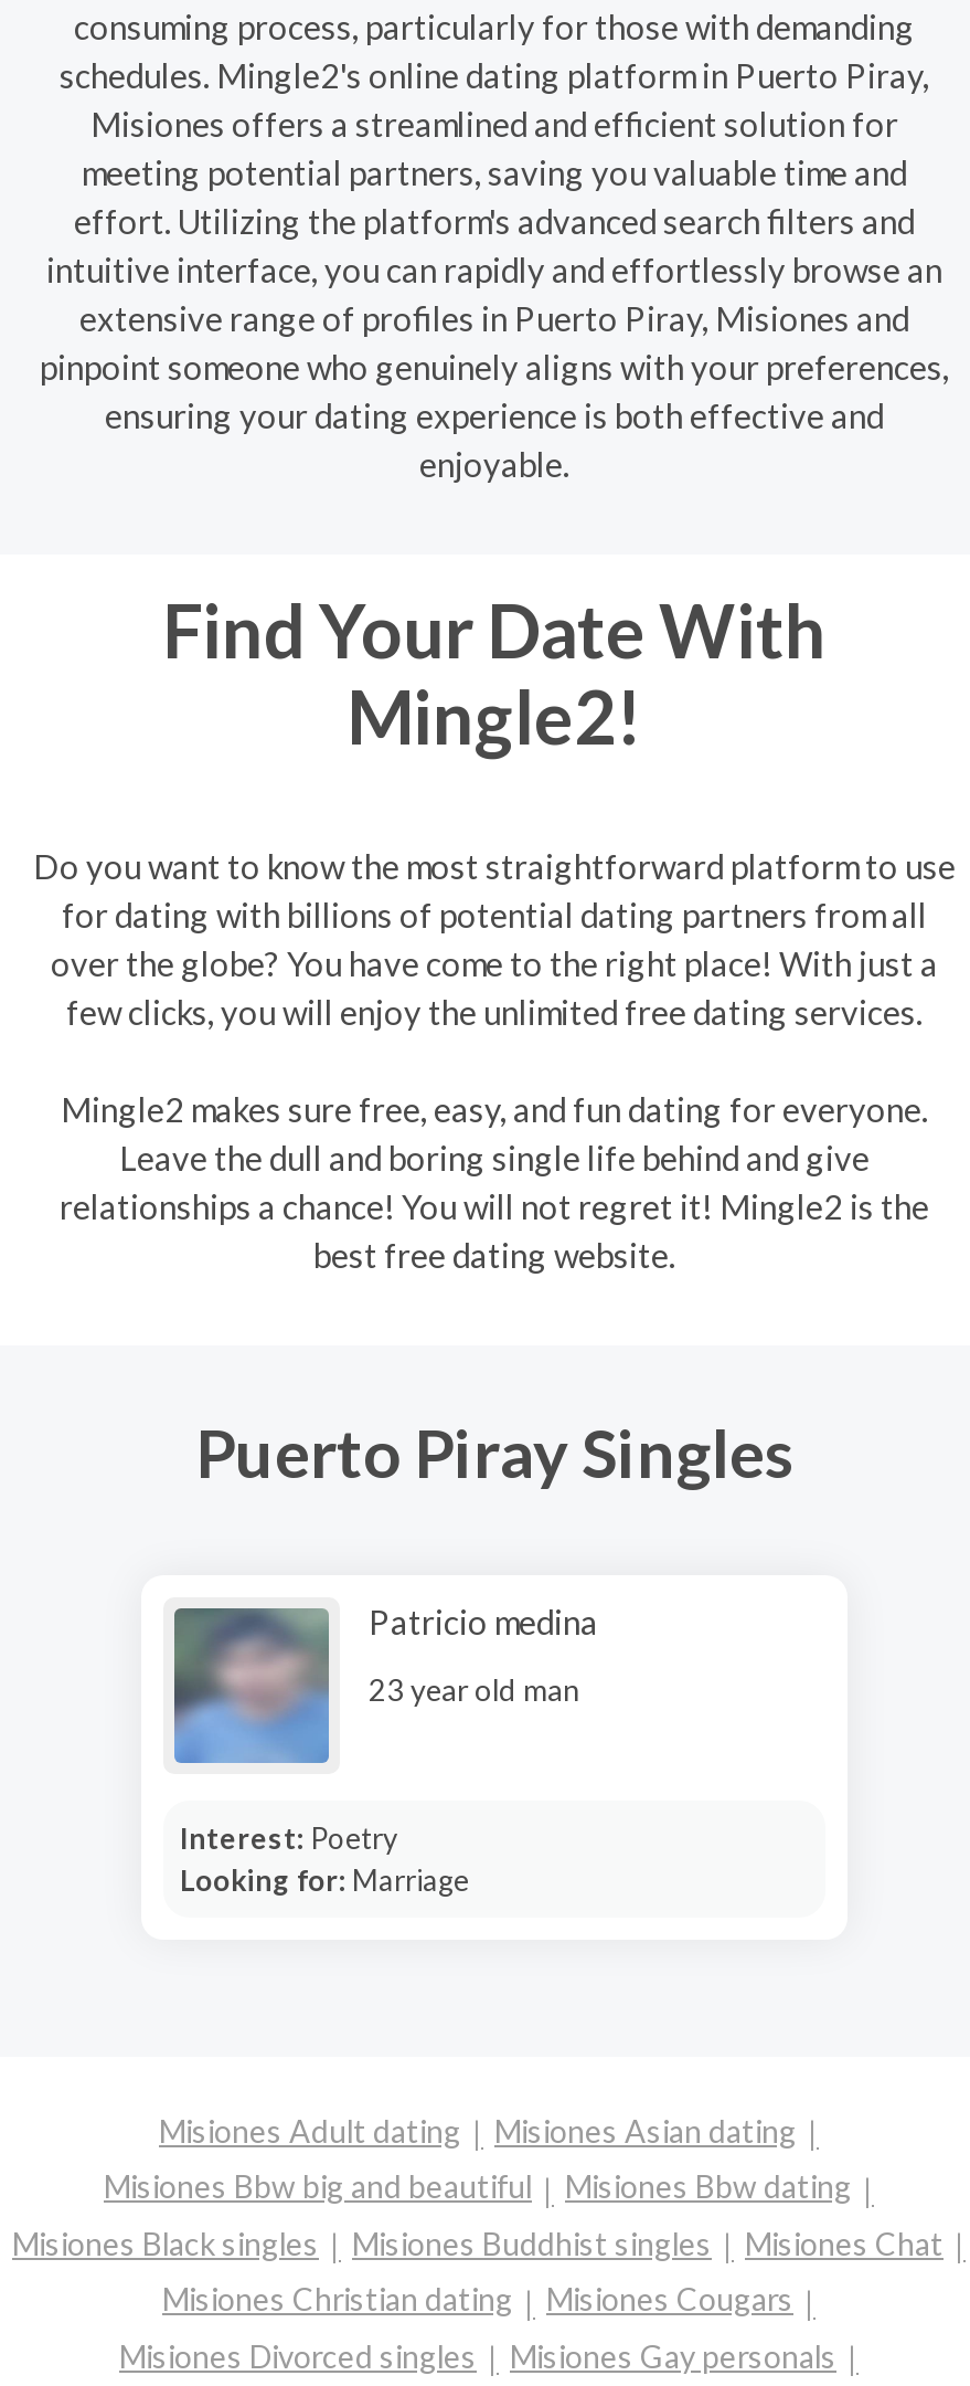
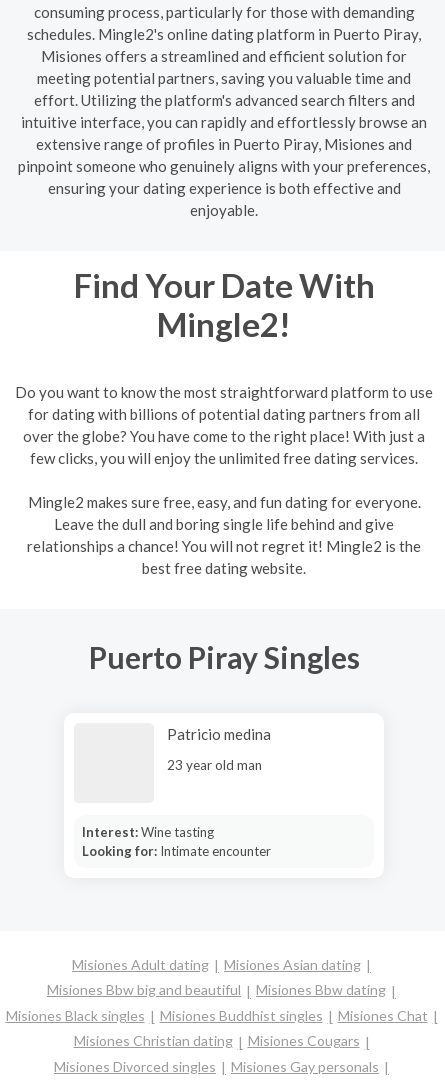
- [image]

- Interest: Poetry
- Looking for: Marriage
+ Interest: Wine tasting
+ Looking for: Intimate encounter
